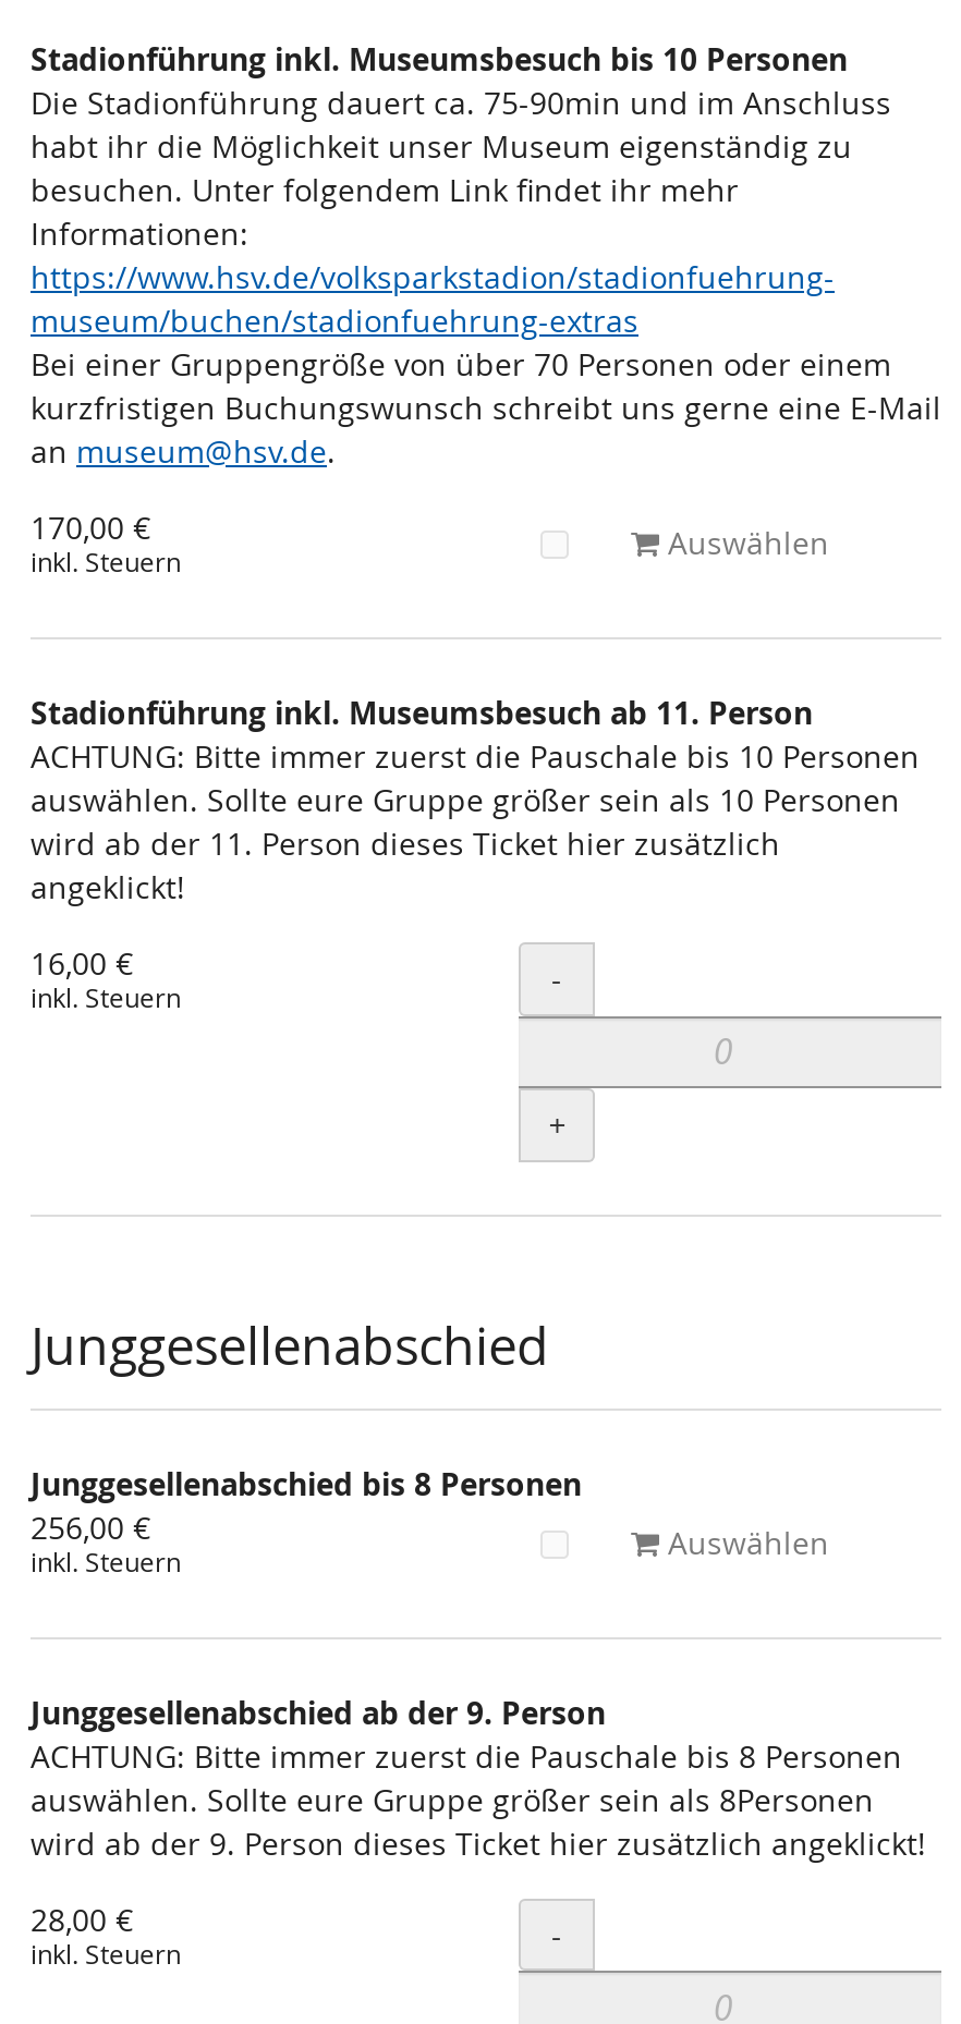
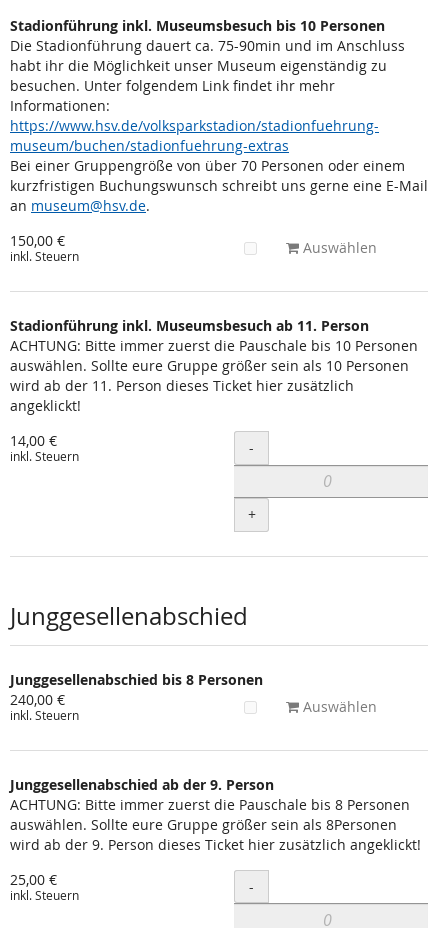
- 170,00 €
+ 150,00 €

- 16,00 €
+ 14,00 €

- 256,00 €
+ 240,00 €

- 28,00 €
+ 25,00 €
